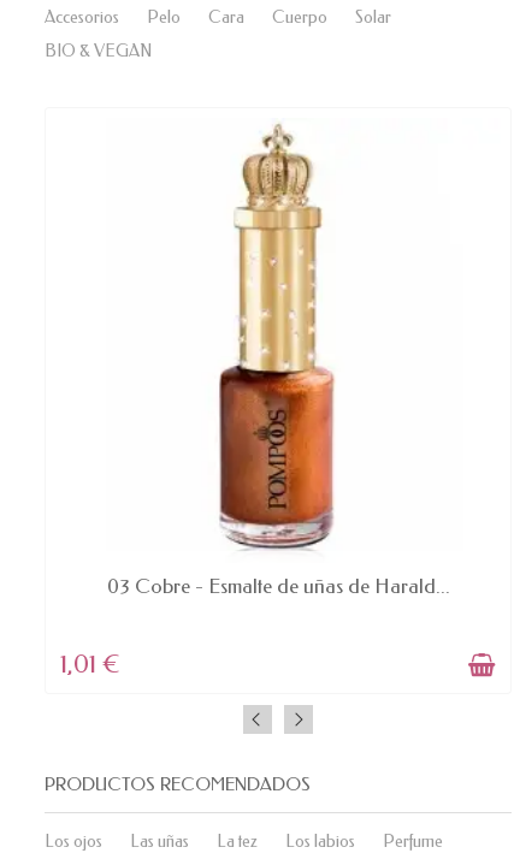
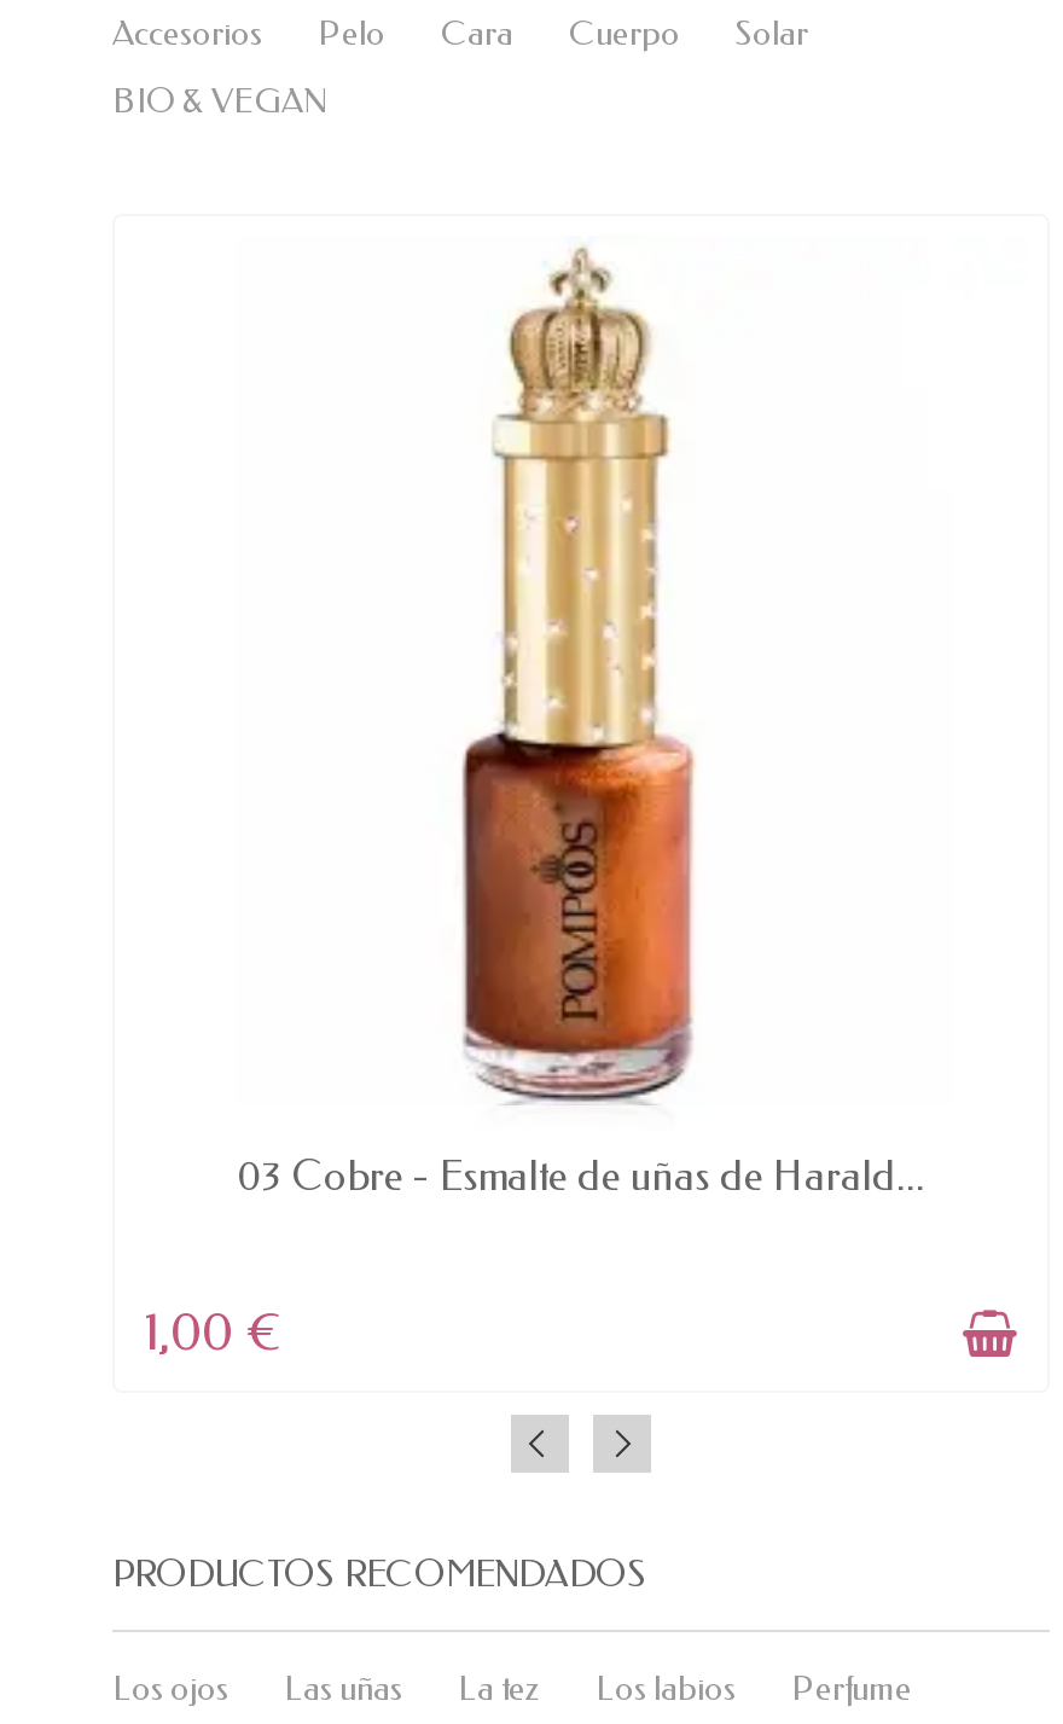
- 1,01 €
+ 1,00 €
